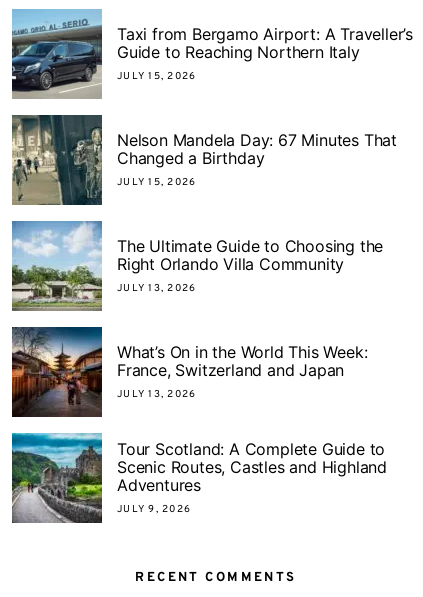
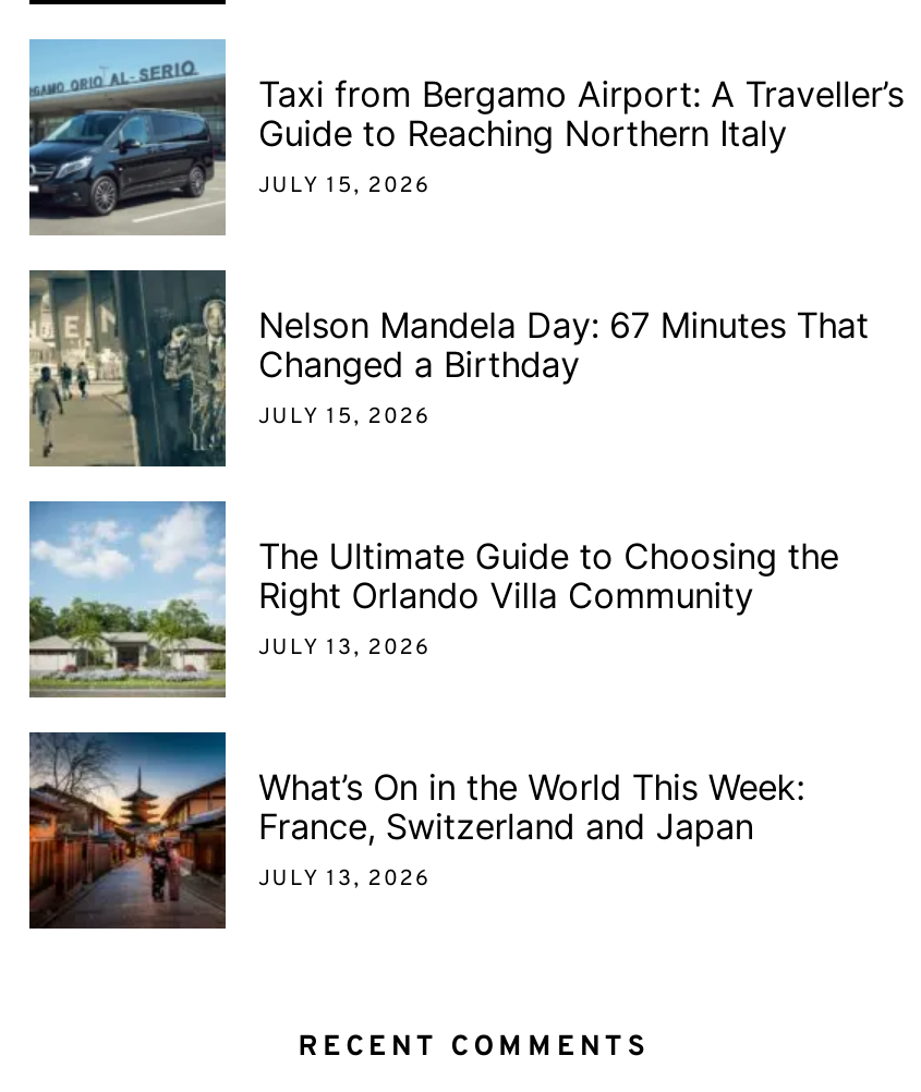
- [image]
- Tour Scotland: A Complete Guide to
- Scenic Routes, Castles and Highland
- Adventures
- JULY 9, 2026
